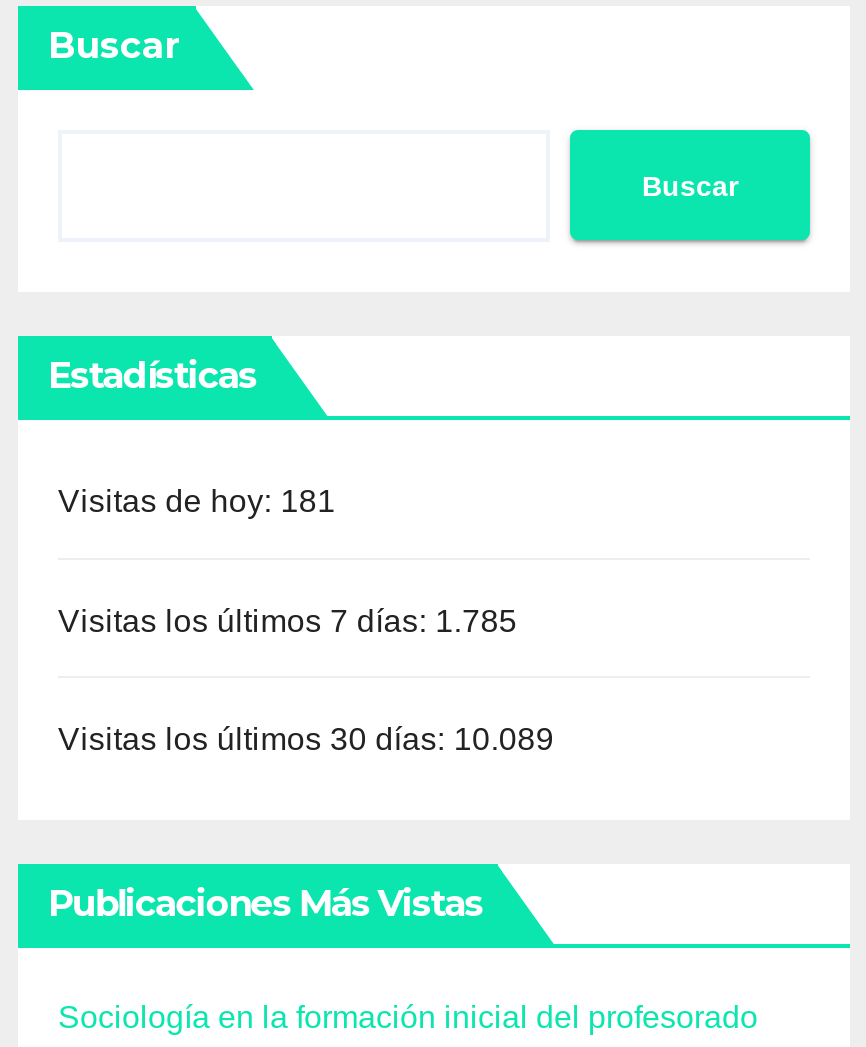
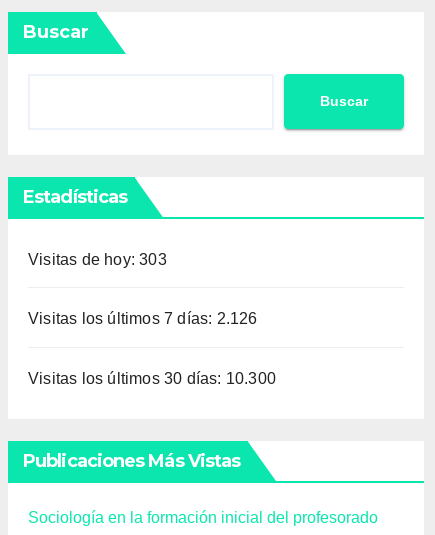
- Visitas de hoy: 181
+ Visitas de hoy: 303

- Visitas los últimos 7 días: 1.785
+ Visitas los últimos 7 días: 2.126

- Visitas los últimos 30 días: 10.089
+ Visitas los últimos 30 días: 10.300
